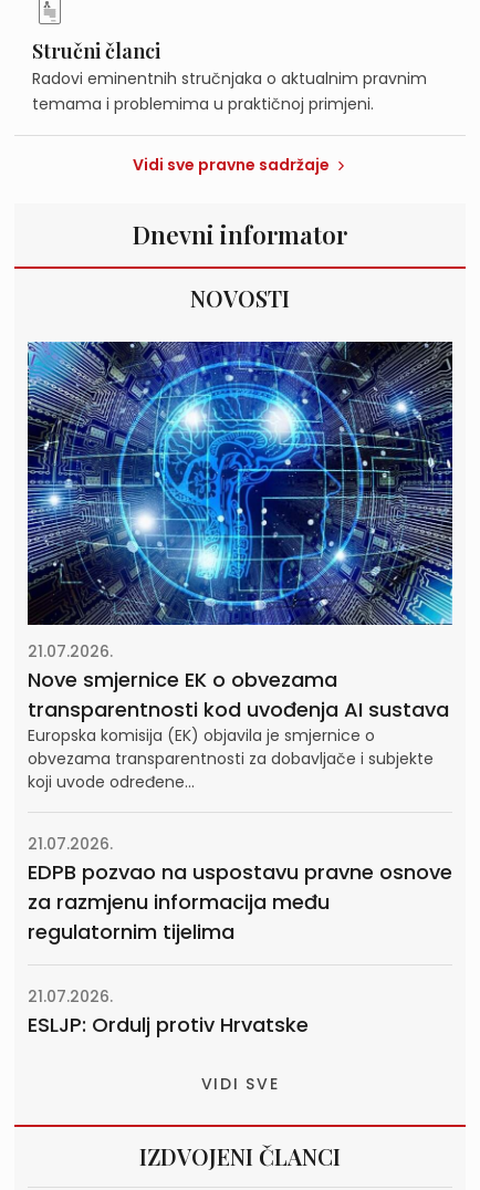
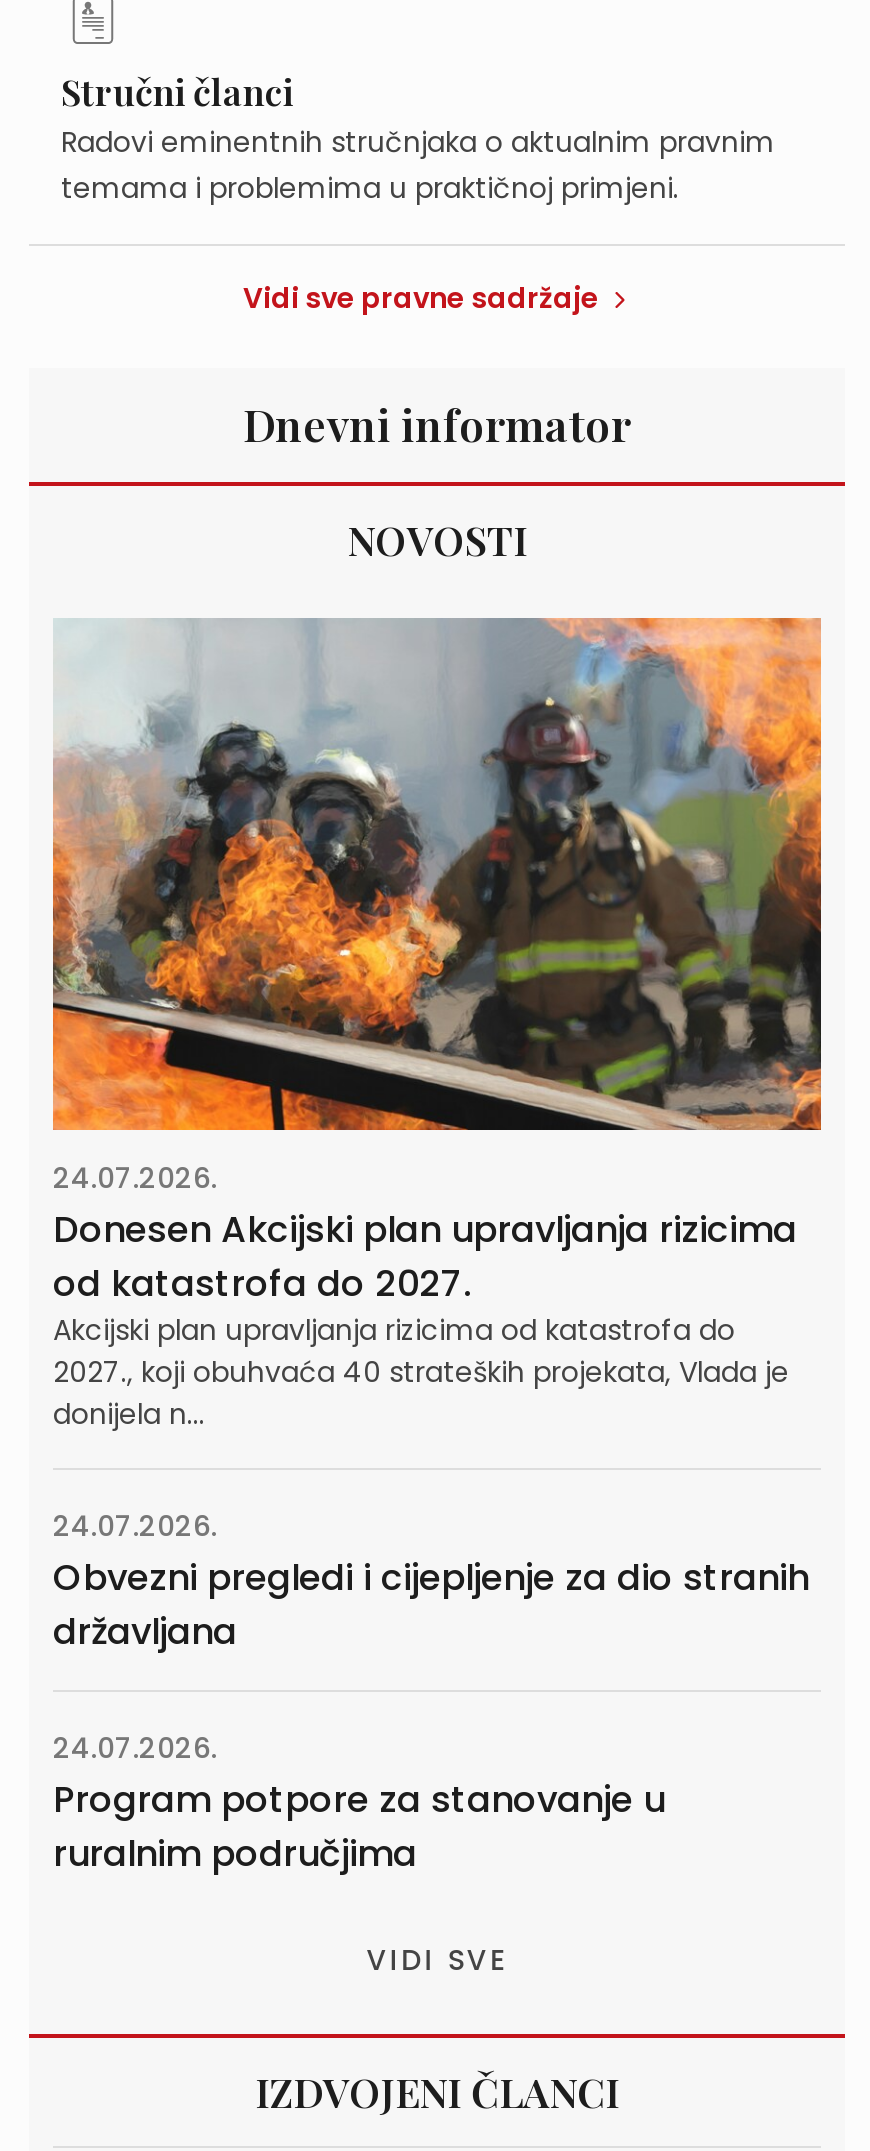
- [image]
- 21.07.2026.
- Nove smjernice EK o obvezama
- transparentnosti kod uvođenja AI sustava
- Europska komisija (EK) objavila je smjernice o
- obvezama transparentnosti za dobavljače i subjekte
- koji uvode određene...
+ [image]
+ 24.07.2026.
+ Donesen Akcijski plan upravljanja rizicima
+ od katastrofa do 2027.
+ Akcijski plan upravljanja rizicima od katastrofa do
+ 2027., koji obuhvaća 40 strateških projekata, Vlada je
+ donijela n...

- 21.07.2026.
- EDPB pozvao na uspostavu pravne osnove
- za razmjenu informacija među
- regulatornim tijelima
+ 24.07.2026.
+ Obvezni pregledi i cijepljenje za dio stranih
+ državljana

- 21.07.2026.
- ESLJP: Ordulj protiv Hrvatske
+ 24.07.2026.
+ Program potpore za stanovanje u
+ ruralnim područjima
